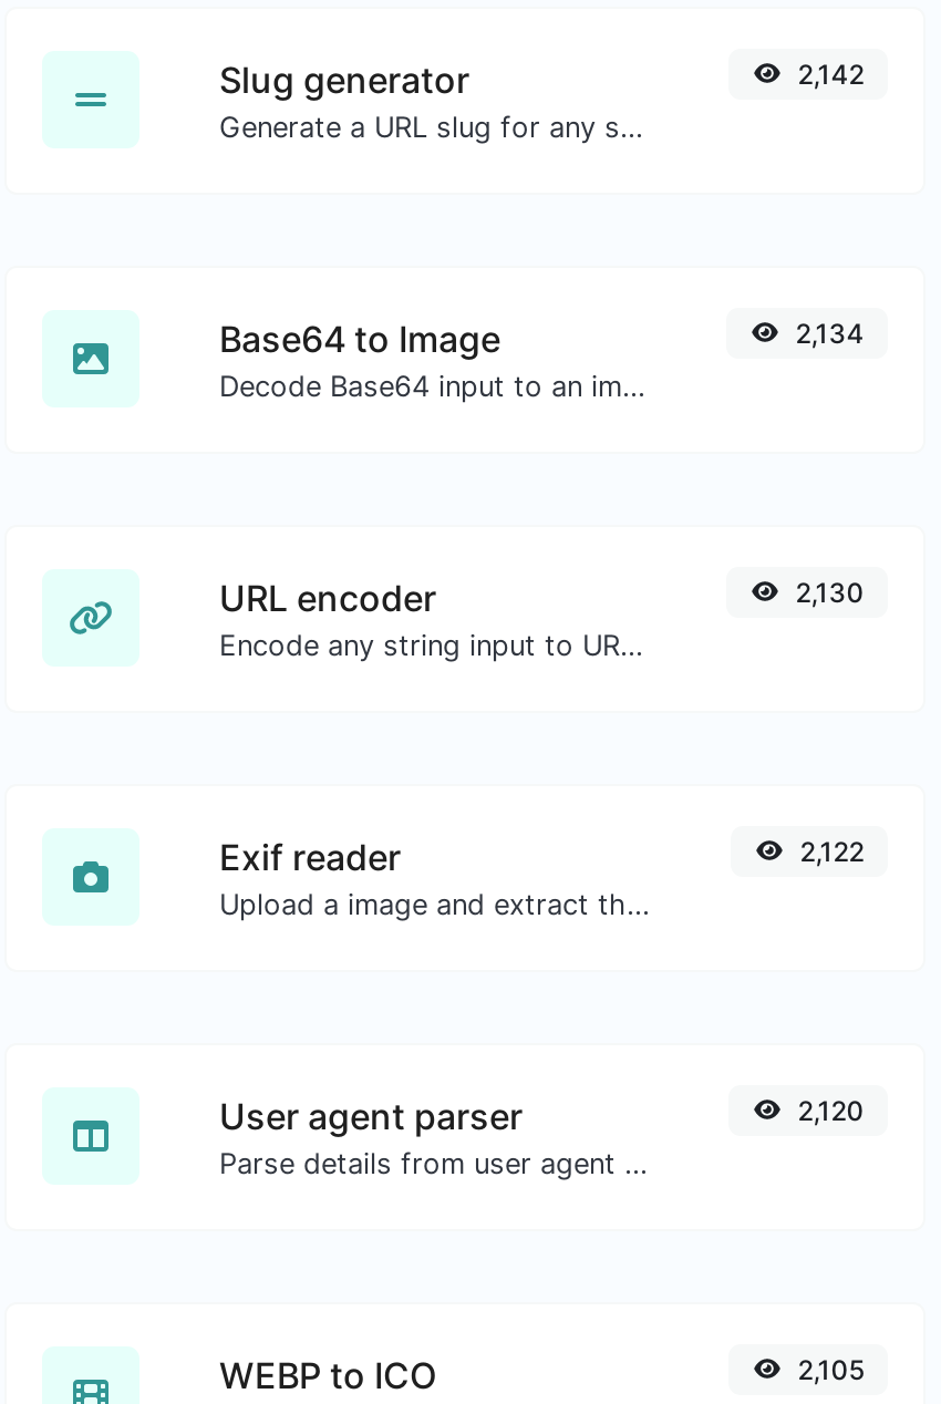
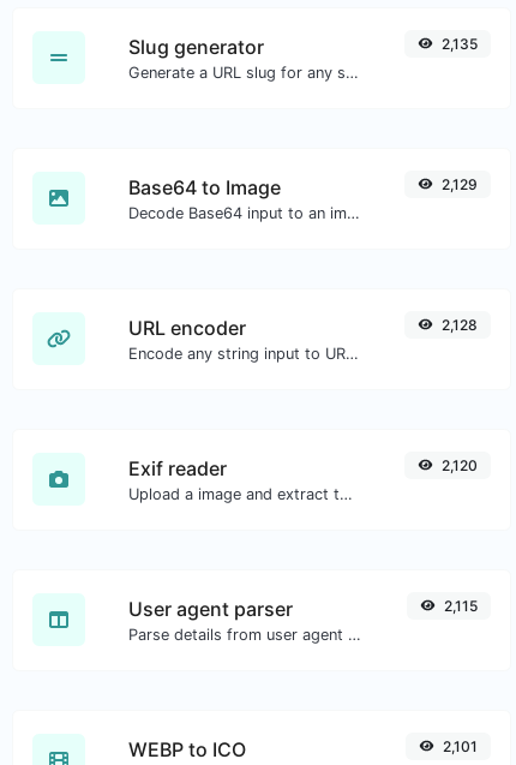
- 2,142
+ 2,135

- 2,134
+ 2,129

- 2,130
+ 2,128

- 2,122
+ 2,120

- 2,120
+ 2,115

- 2,105
+ 2,101
